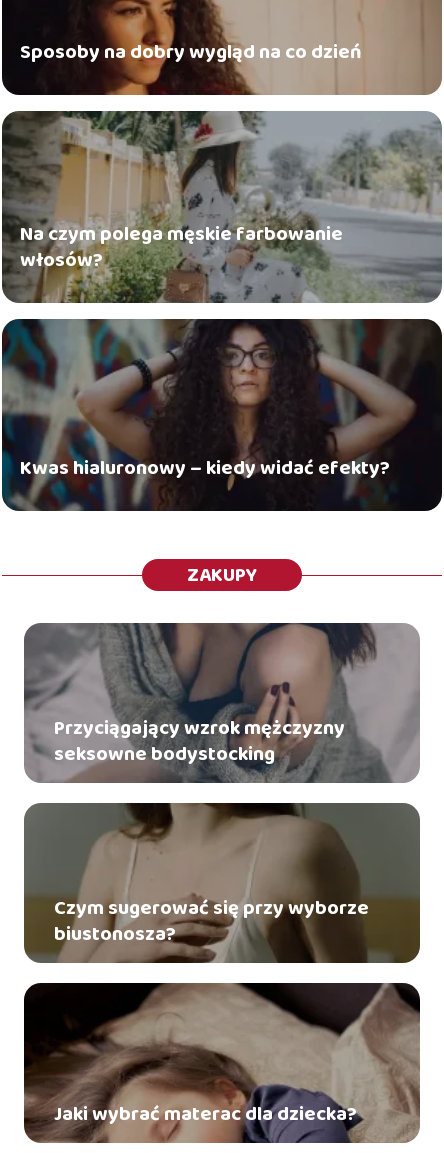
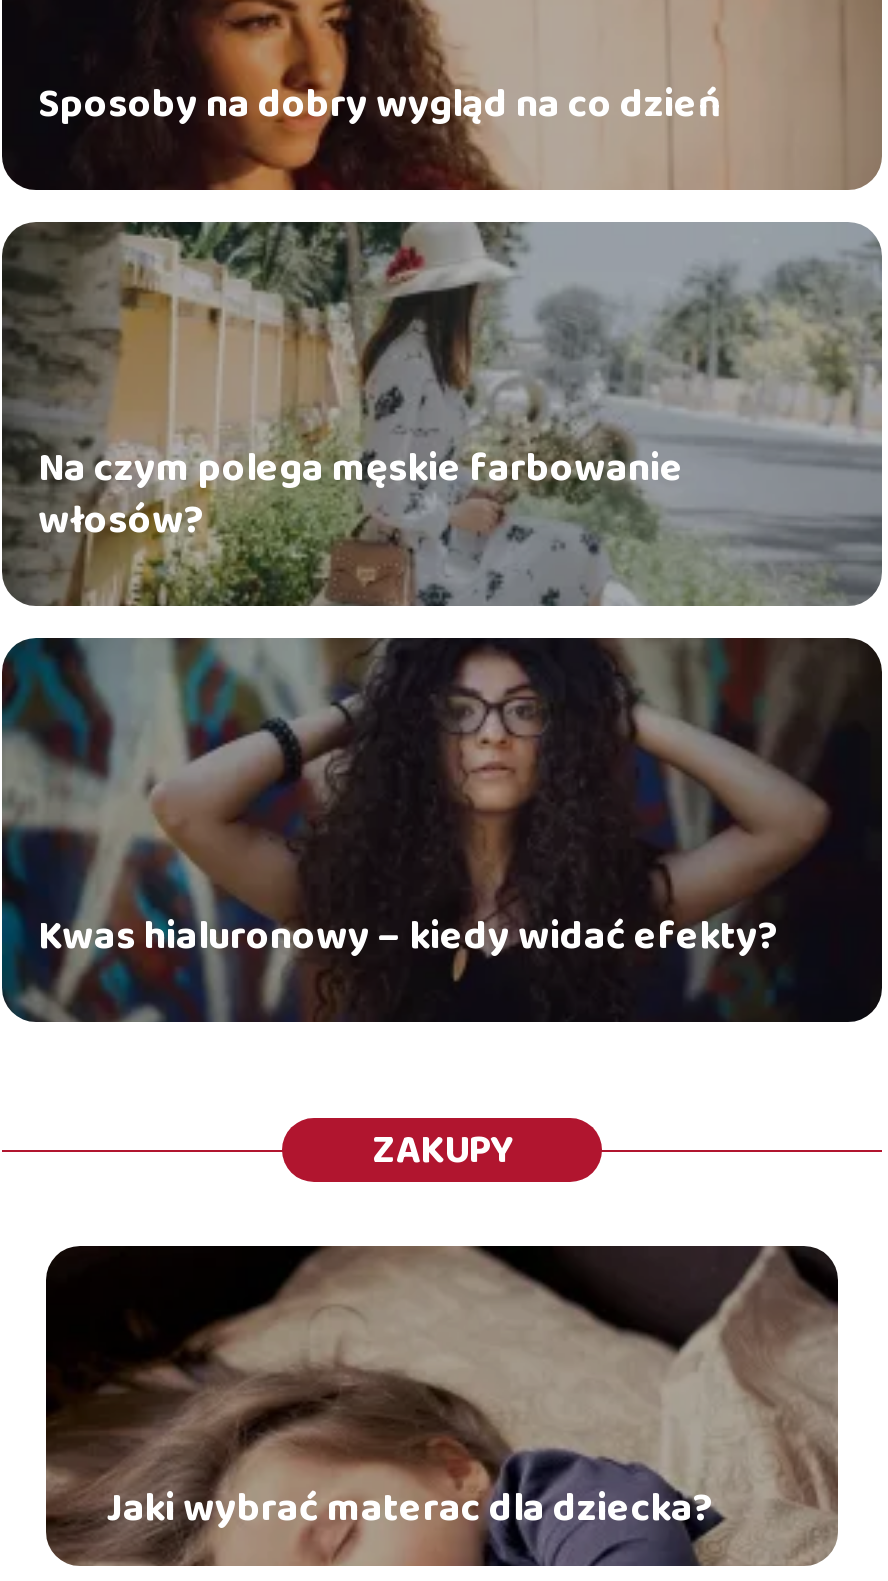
- [image]
- Przyciągający wzrok mężczyzny
- seksowne bodystocking

- [image]
- Czym sugerować się przy wyborze
- biustonosza?
